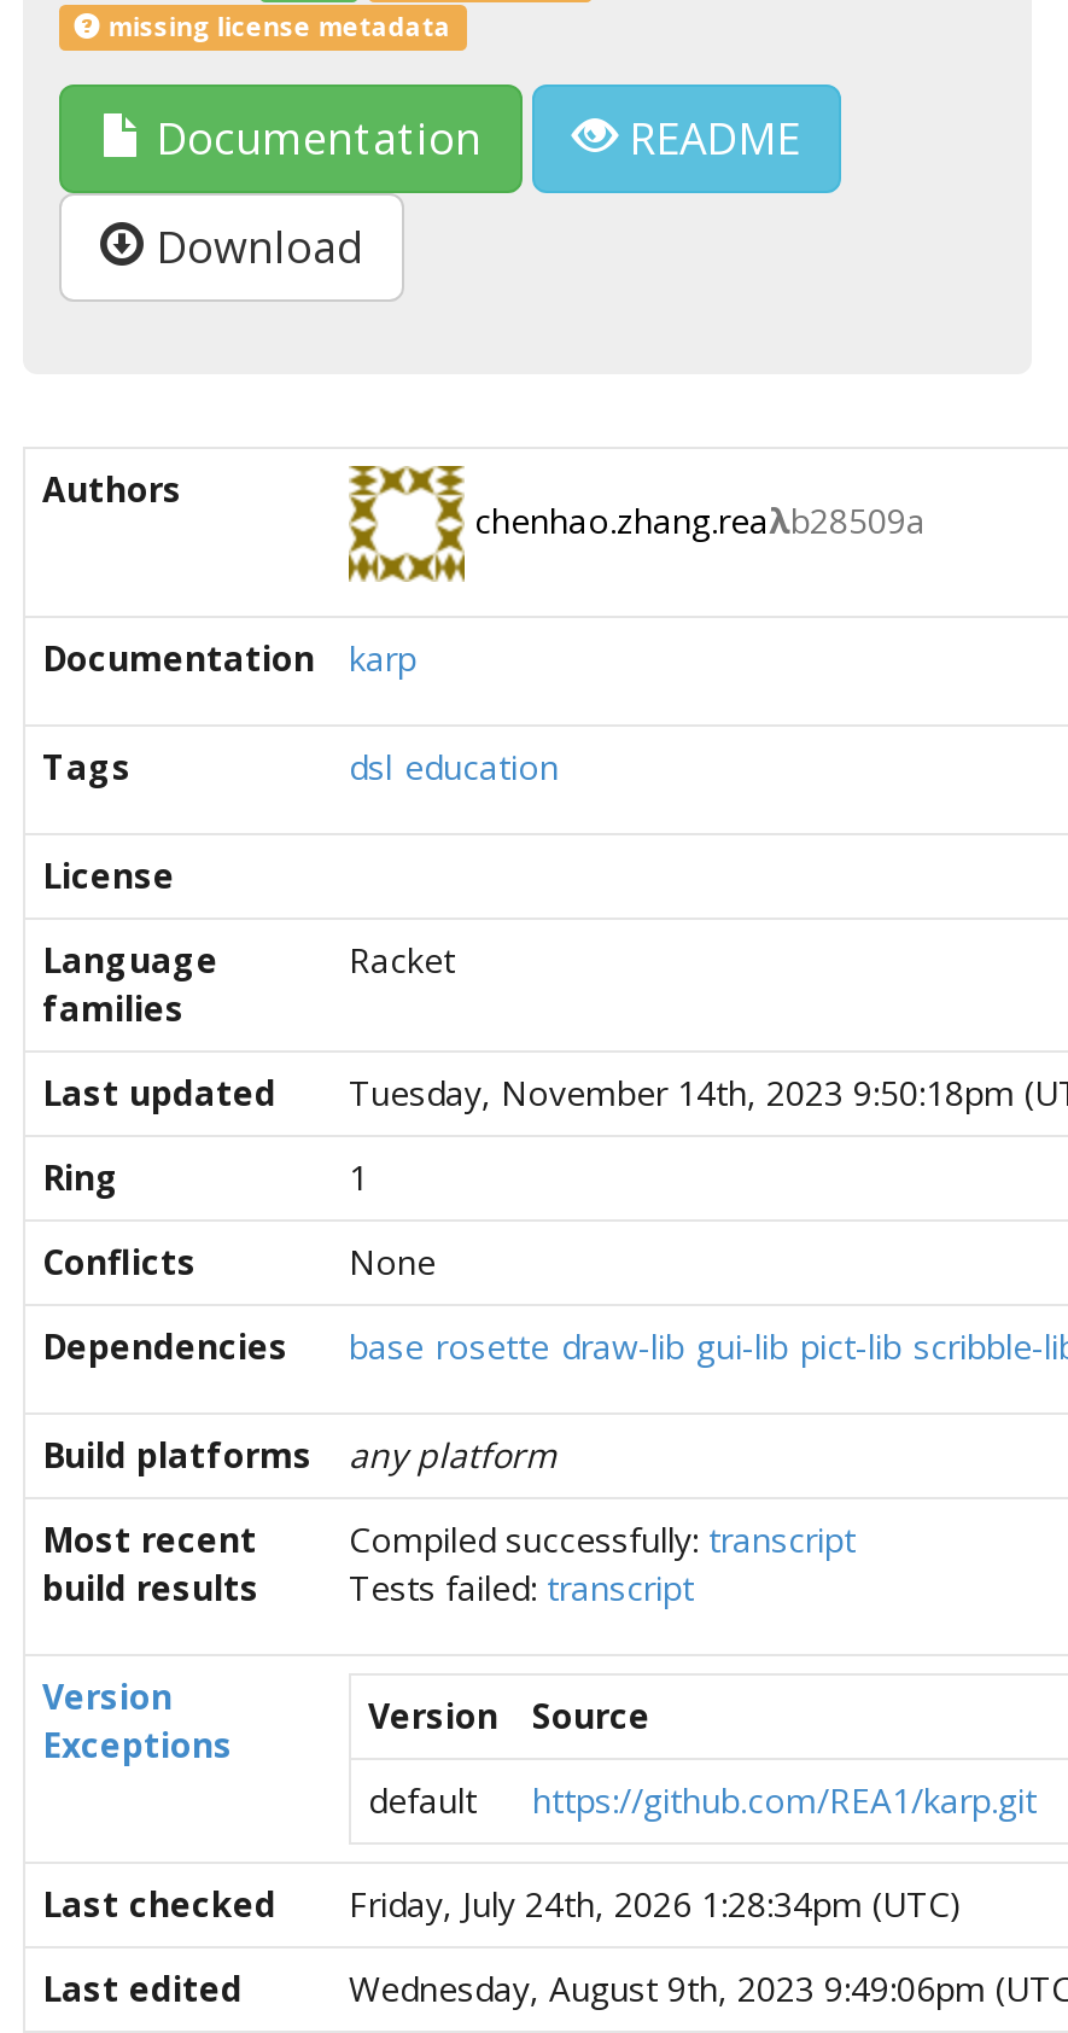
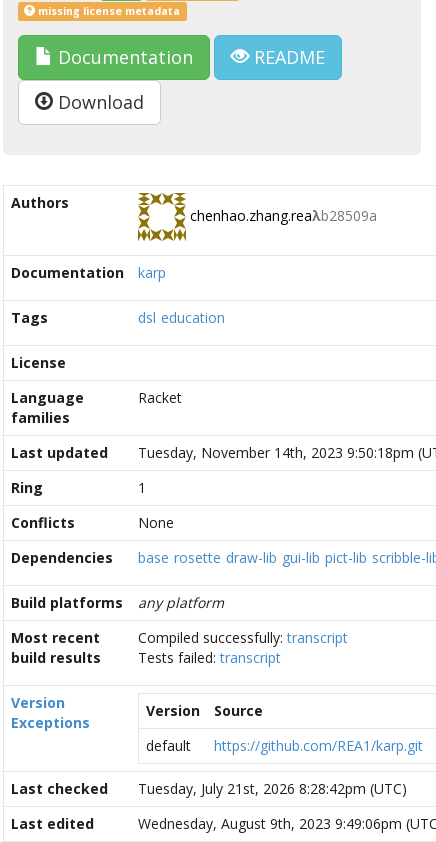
- Friday, July 24th, 2026 1:28:34pm (UTC)
+ Tuesday, July 21st, 2026 8:28:42pm (UTC)
